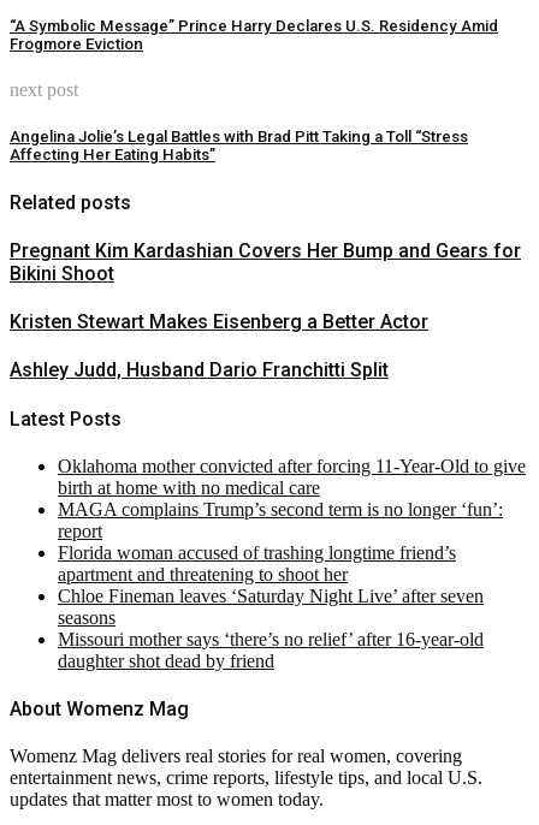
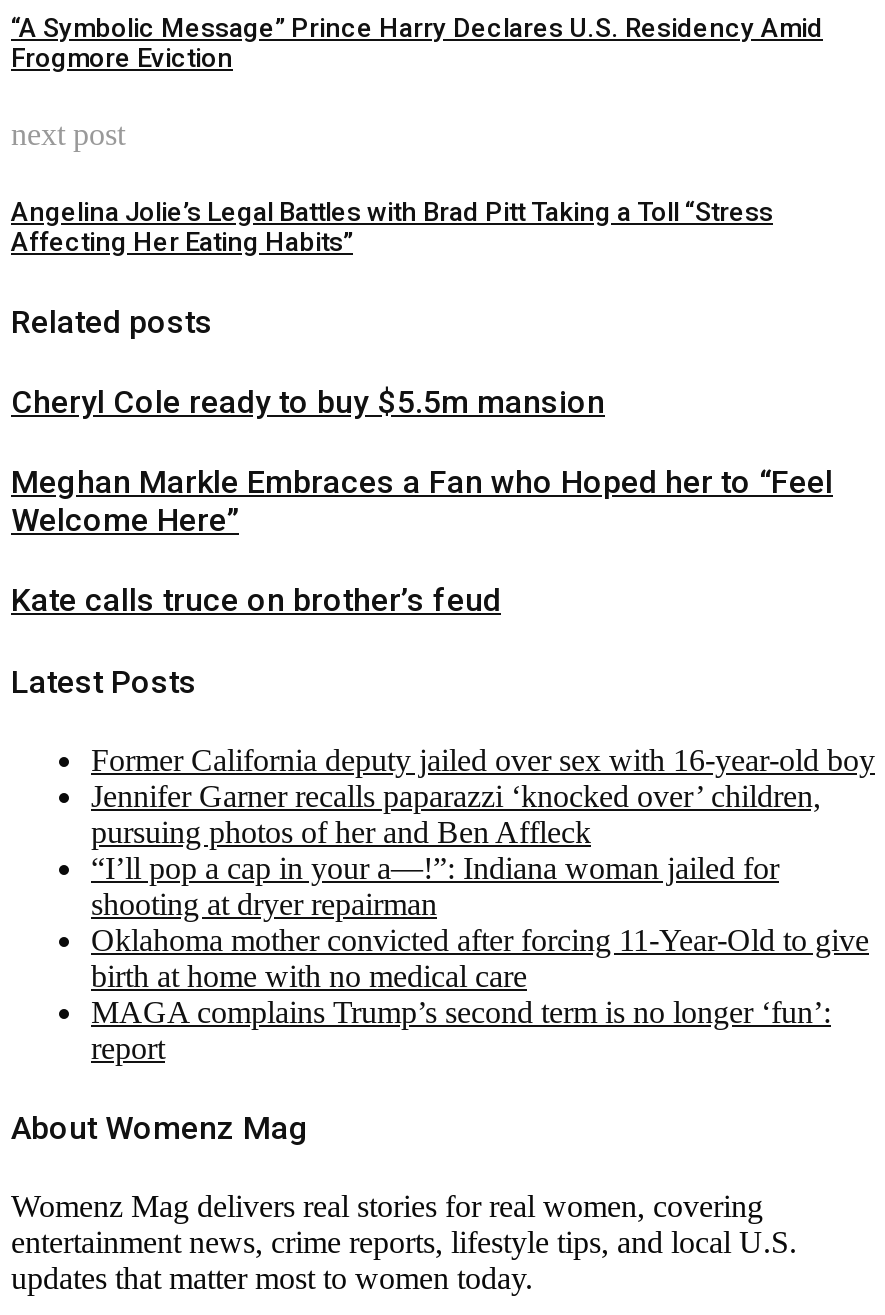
- Pregnant Kim Kardashian Covers Her Bump and Gears for
- Bikini Shoot
+ Cheryl Cole ready to buy $5.5m mansion

- Kristen Stewart Makes Eisenberg a Better Actor
+ Meghan Markle Embraces a Fan who Hoped her to “Feel
+ Welcome Here”

- Ashley Judd, Husband Dario Franchitti Split
+ Kate calls truce on brother’s feud

+ Former California deputy jailed over sex with 16-year-old boy
+ Jennifer Garner recalls paparazzi ‘knocked over’ children,
+ pursuing photos of her and Ben Affleck
+ “I’ll pop a cap in your a—!”: Indiana woman jailed for
+ shooting at dryer repairman

moved down: Oklahoma mother convicted after forcing 11-Year-Old to give | birth at home with no medical care | MAGA complains Trump’s second term is no longer ‘fun’: | report

- Florida woman accused of trashing longtime friend’s
- apartment and threatening to shoot her
- Chloe Fineman leaves ‘Saturday Night Live’ after seven
- seasons
- Missouri mother says ‘there’s no relief’ after 16-year-old
- daughter shot dead by friend
